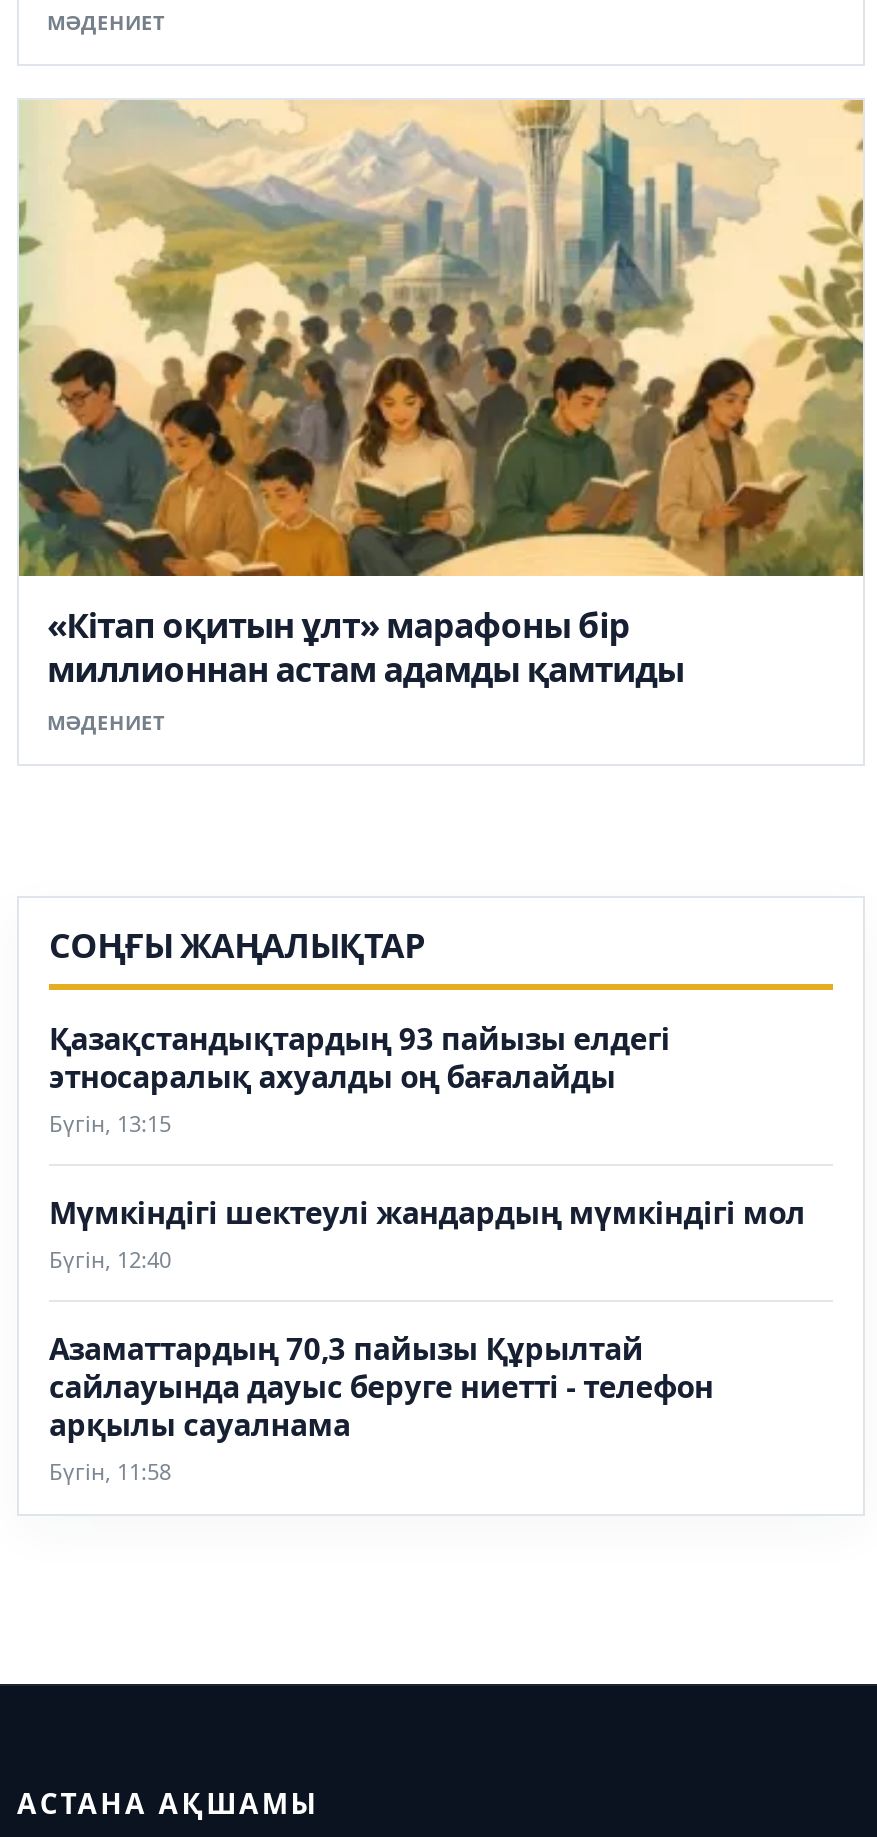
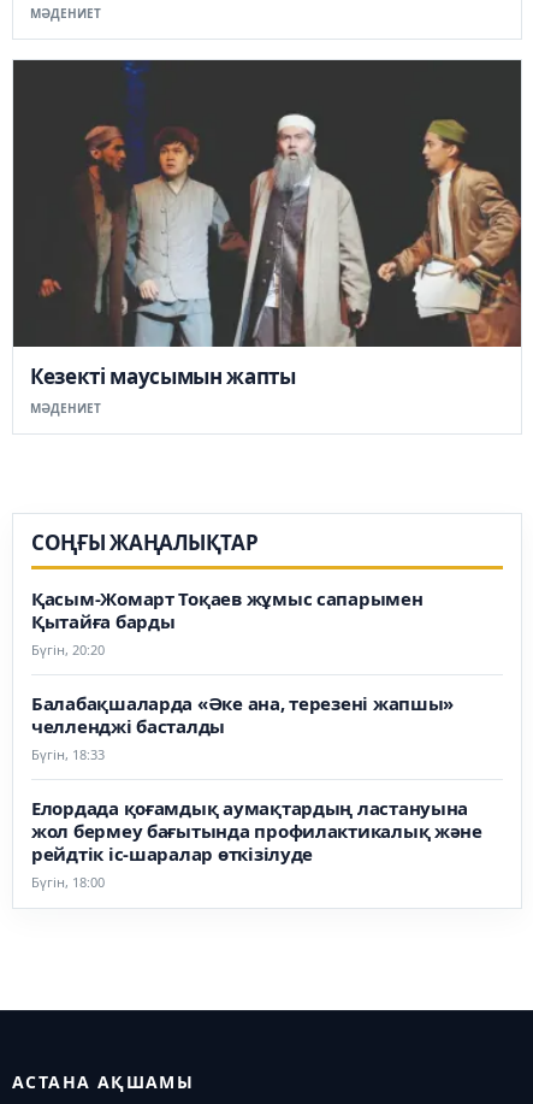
- [image]
- «Кітап оқитын ұлт» марафоны бір
- миллионнан астам адамды қамтиды
+ [image]
+ Кезекті маусымын жапты

moved up: МӘДЕНИЕТ | СОҢҒЫ ЖАҢАЛЫҚТАР

- Қазақстандықтардың 93 пайызы елдегі
- этносаралық ахуалды оң бағалайды
- Бүгін, 13:15
+ Қасым-Жомарт Тоқаев жұмыс сапарымен
+ Қытайға барды
+ Бүгін, 20:20

- Мүмкіндігі шектеулі жандардың мүмкіндігі мол
- Бүгін, 12:40
+ Балабақшаларда «Әке ана, терезені жапшы»
+ челленджі басталды
+ Бүгін, 18:33

- Азаматтардың 70,3 пайызы Құрылтай
- сайлауында дауыс беруге ниетті - телефон
- арқылы сауалнама
- Бүгін, 11:58
+ Елордада қоғамдық аумақтардың ластануына
+ жол бермеу бағытында профилактикалық және
+ рейдтік іс-шаралар өткізілуде
+ Бүгін, 18:00
